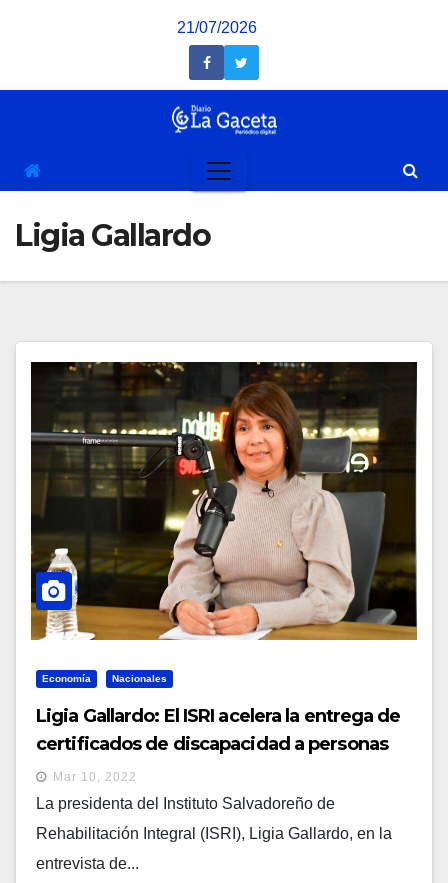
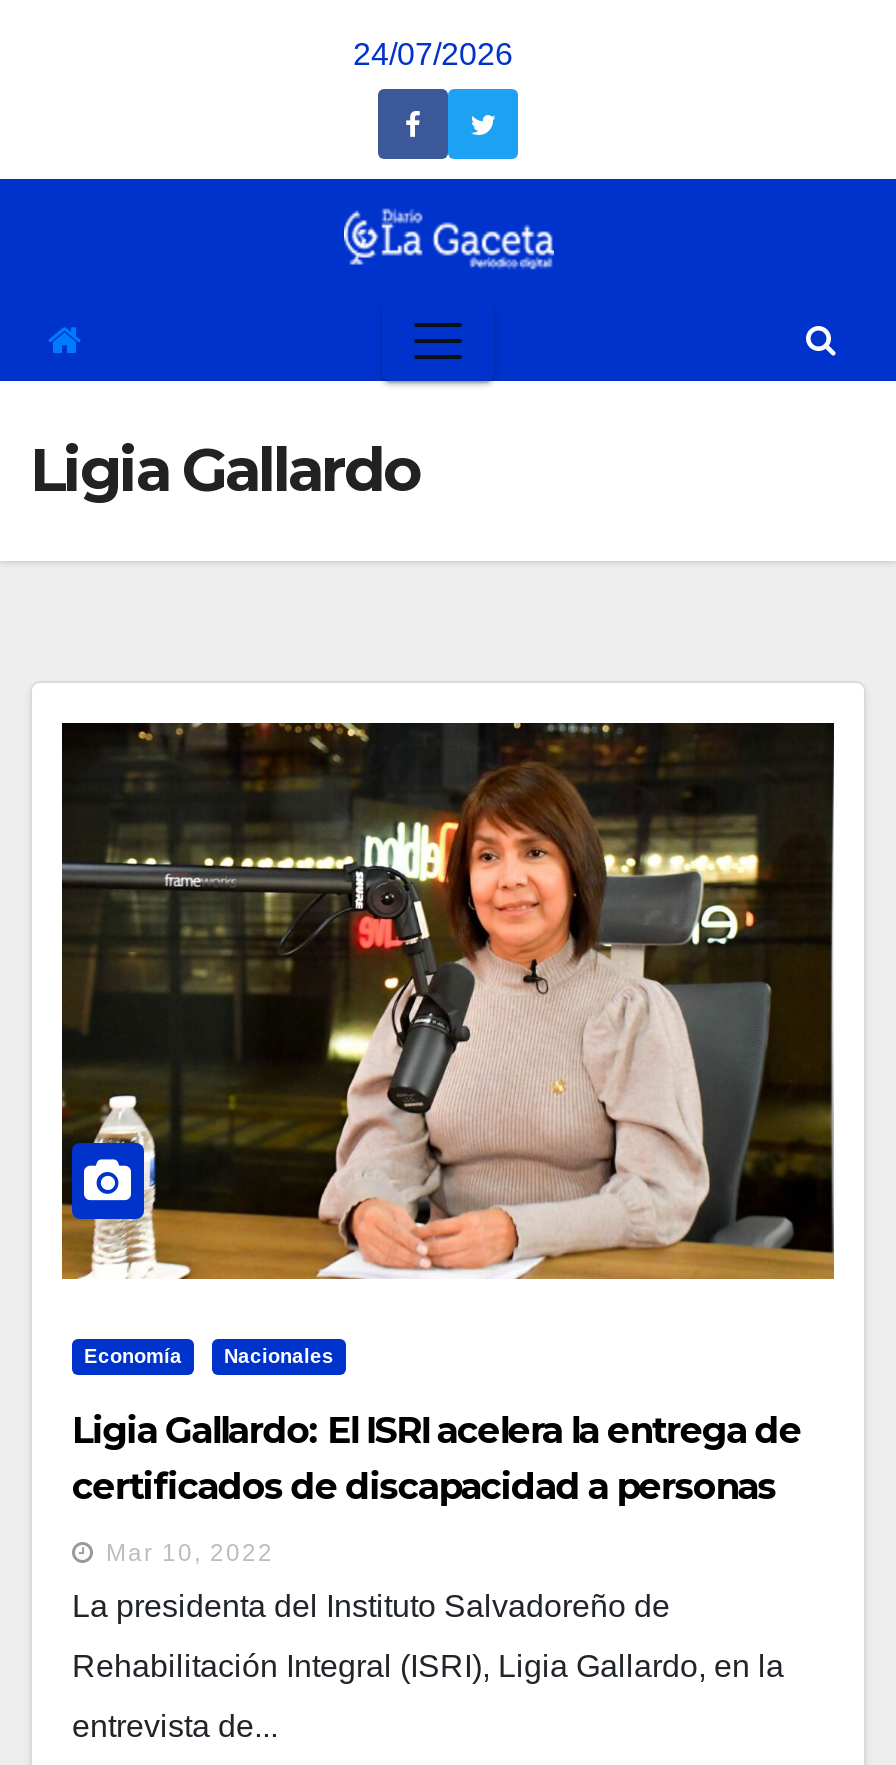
- 21/07/2026
+ 24/07/2026
